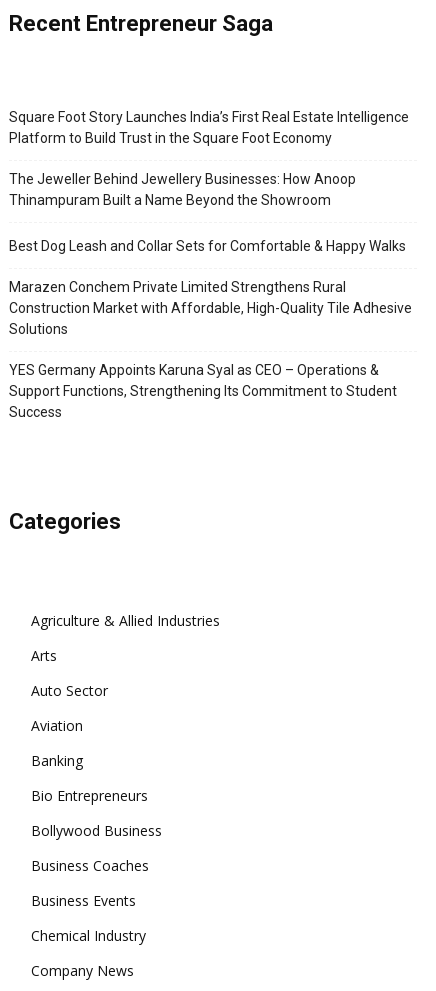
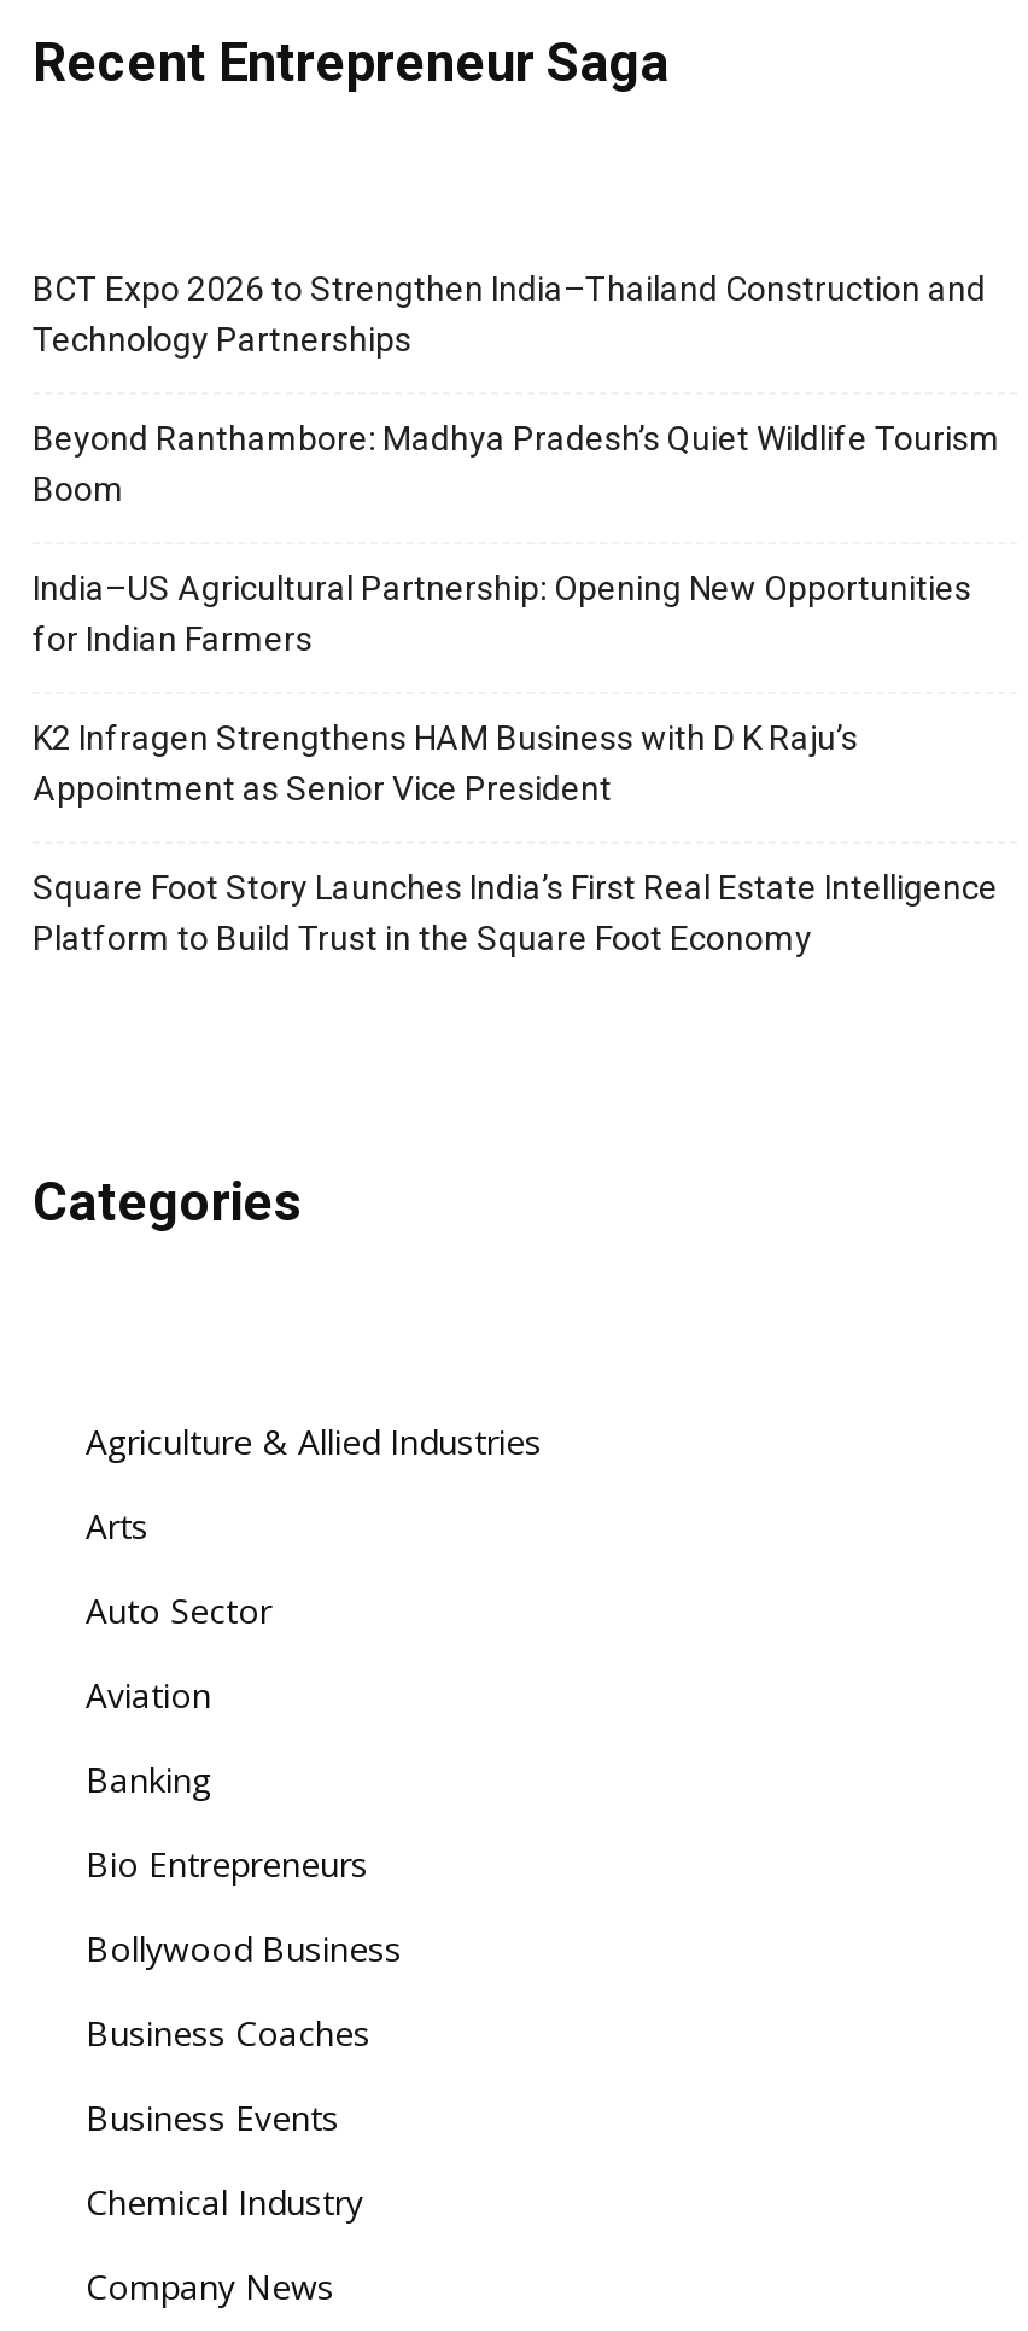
+ BCT Expo 2026 to Strengthen India–Thailand Construction and
+ Technology Partnerships
+ Beyond Ranthambore: Madhya Pradesh’s Quiet Wildlife Tourism
+ Boom
+ India–US Agricultural Partnership: Opening New Opportunities
+ for Indian Farmers
+ K2 Infragen Strengthens HAM Business with D K Raju’s
+ Appointment as Senior Vice President

moved down: Square Foot Story Launches India’s First Real Estate Intelligence | Platform to Build Trust in the Square Foot Economy

- The Jeweller Behind Jewellery Businesses: How Anoop
- Thinampuram Built a Name Beyond the Showroom
- Best Dog Leash and Collar Sets for Comfortable & Happy Walks
- Marazen Conchem Private Limited Strengthens Rural
- Construction Market with Affordable, High-Quality Tile Adhesive
- Solutions
- YES Germany Appoints Karuna Syal as CEO – Operations &
- Support Functions, Strengthening Its Commitment to Student
- Success
